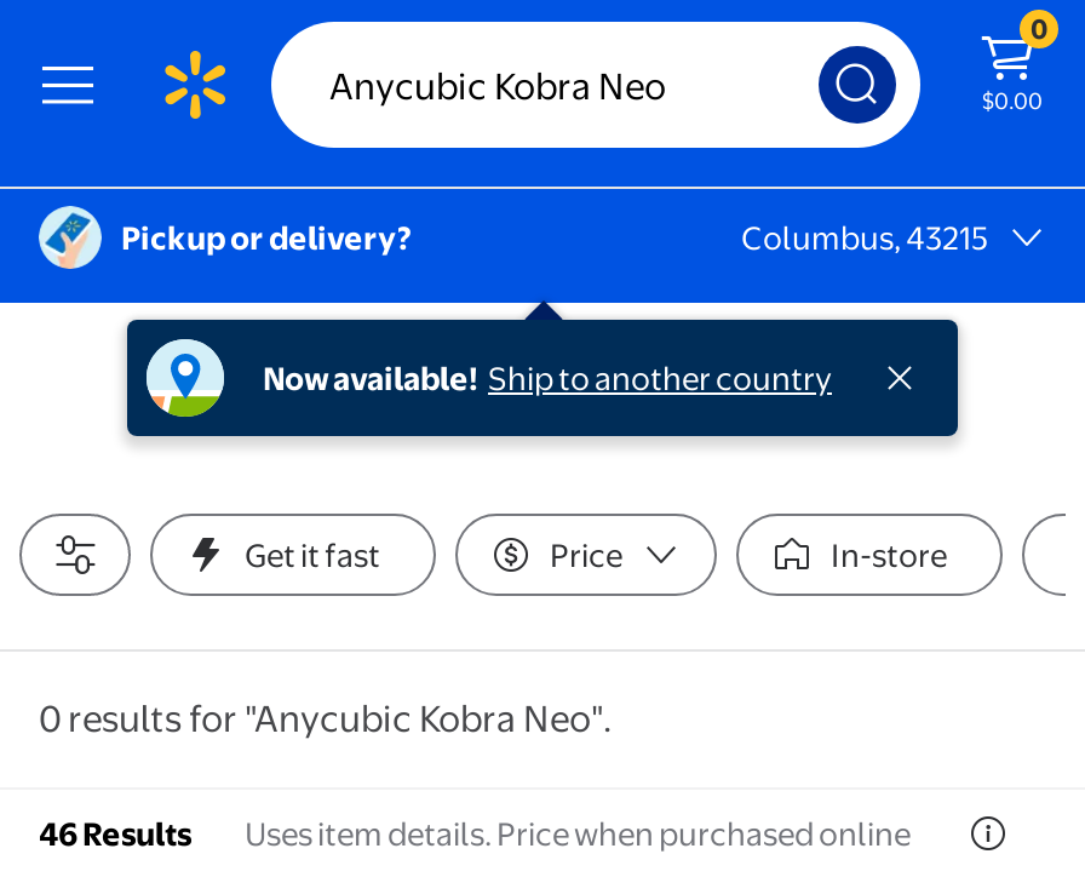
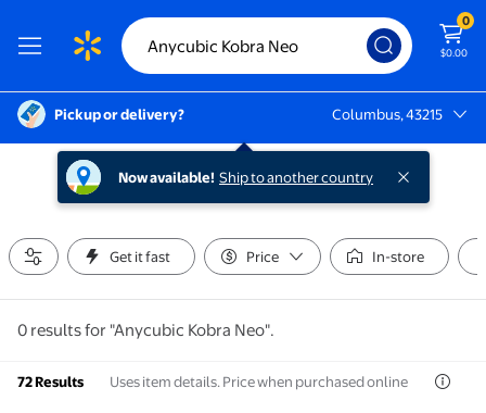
- 46 Results Uses item details. Price when purchased online
+ 72 Results Uses item details. Price when purchased online
